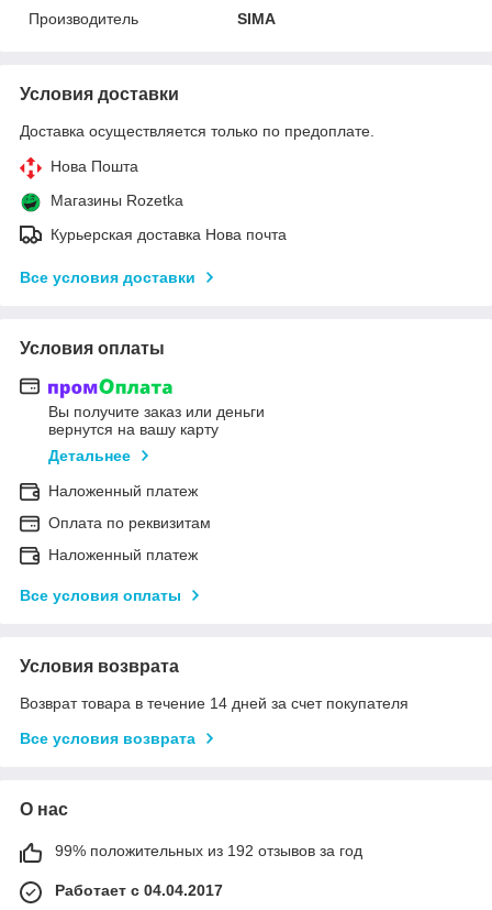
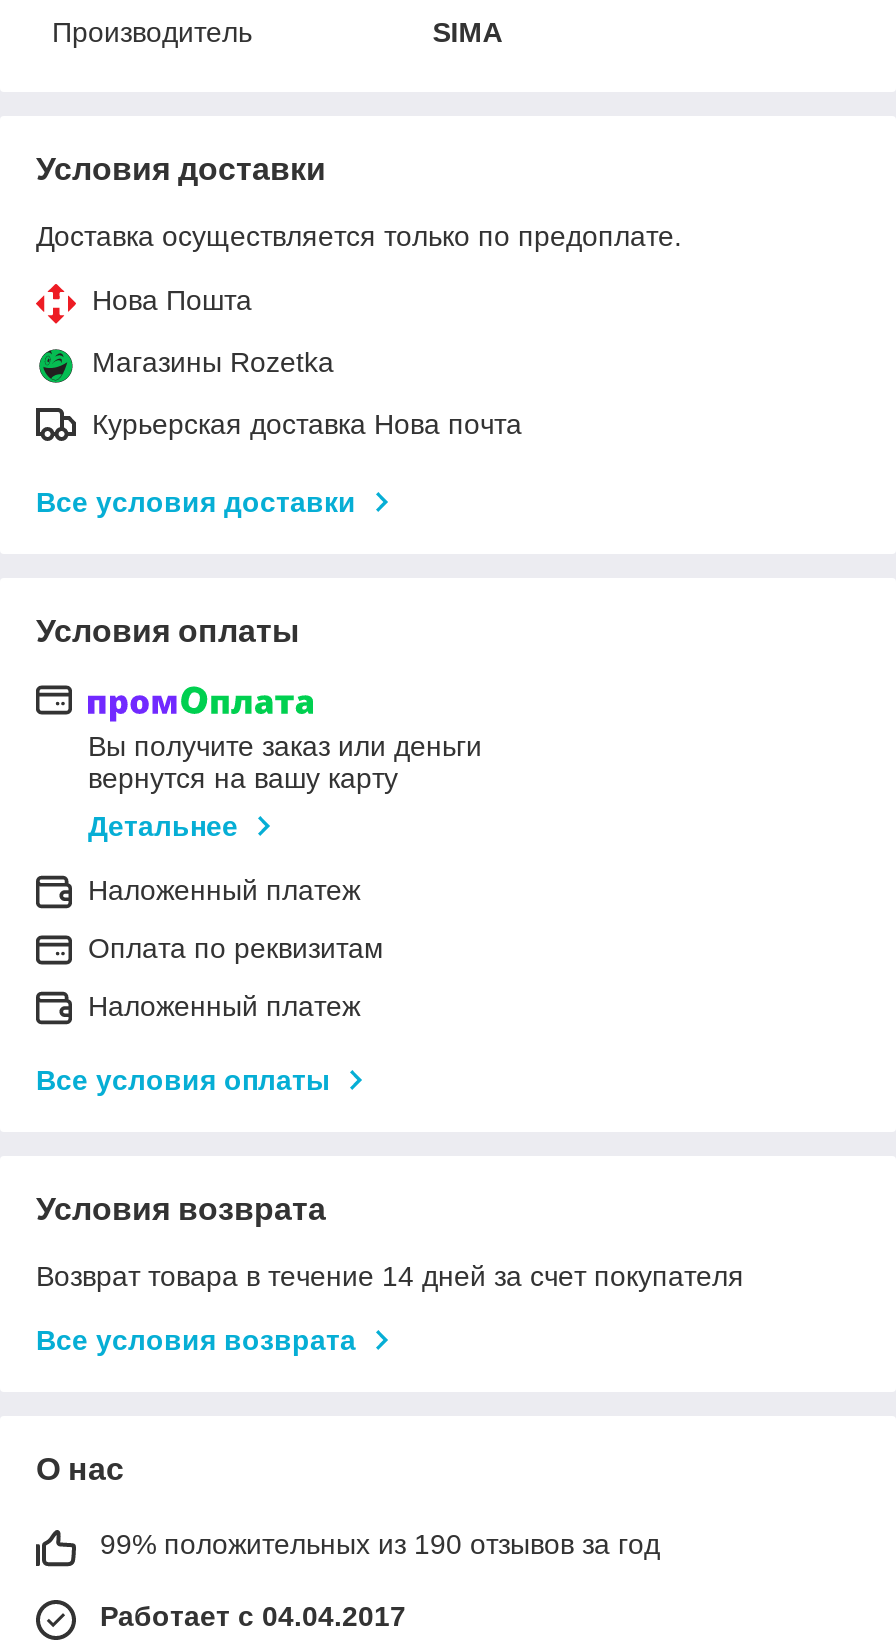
- 99% положительных из 192 отзывов за год
+ 99% положительных из 190 отзывов за год
